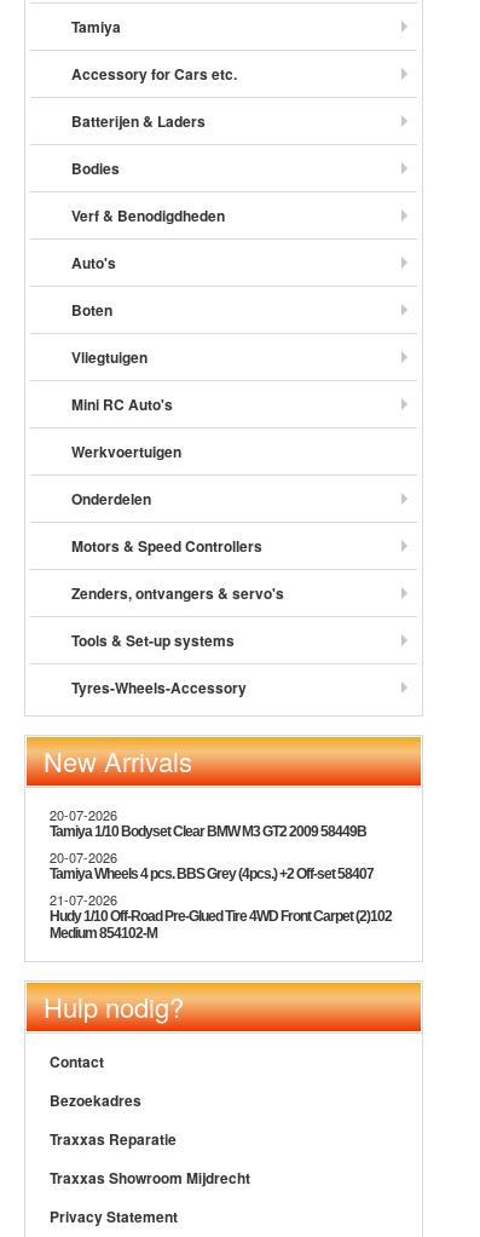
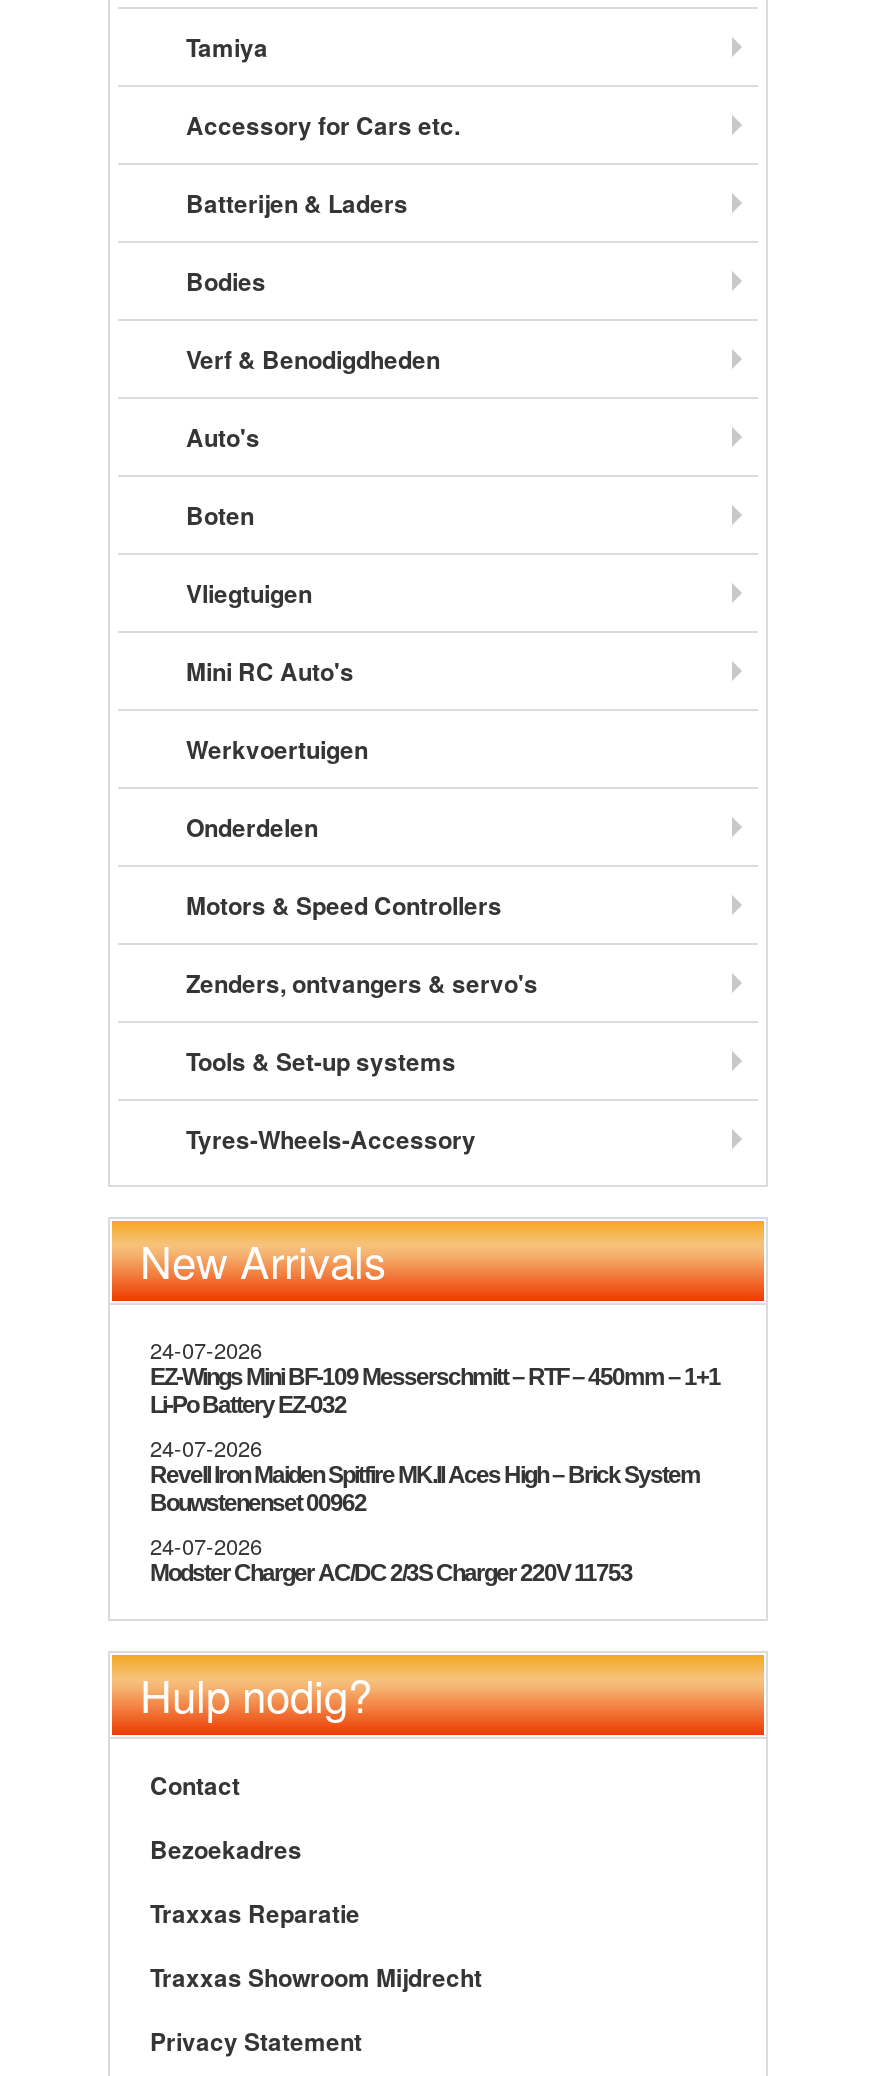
- 20-07-2026
- Tamiya 1/10 Bodyset Clear BMW M3 GT2 2009 58449B
- 20-07-2026
- Tamiya Wheels 4 pcs. BBS Grey (4pcs.) +2 Off-set 58407
- 21-07-2026
- Hudy 1/10 Off-Road Pre-Glued Tire 4WD Front Carpet (2)102
- Medium 854102-M
+ 24-07-2026
+ EZ-Wings Mini BF-109 Messerschmitt – RTF – 450mm – 1+1
+ Li-Po Battery EZ-032
+ 24-07-2026
+ Revell Iron Maiden Spitfire MK.II Aces High – Brick System
+ Bouwstenenset 00962
+ 24-07-2026
+ Modster Charger AC/DC 2/3S Charger 220V 11753
